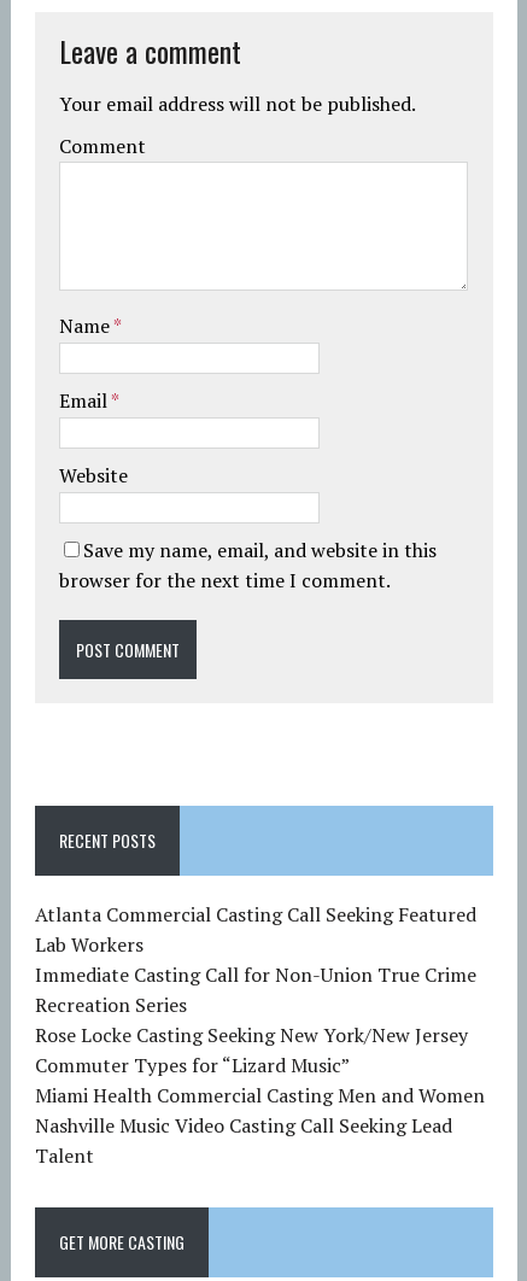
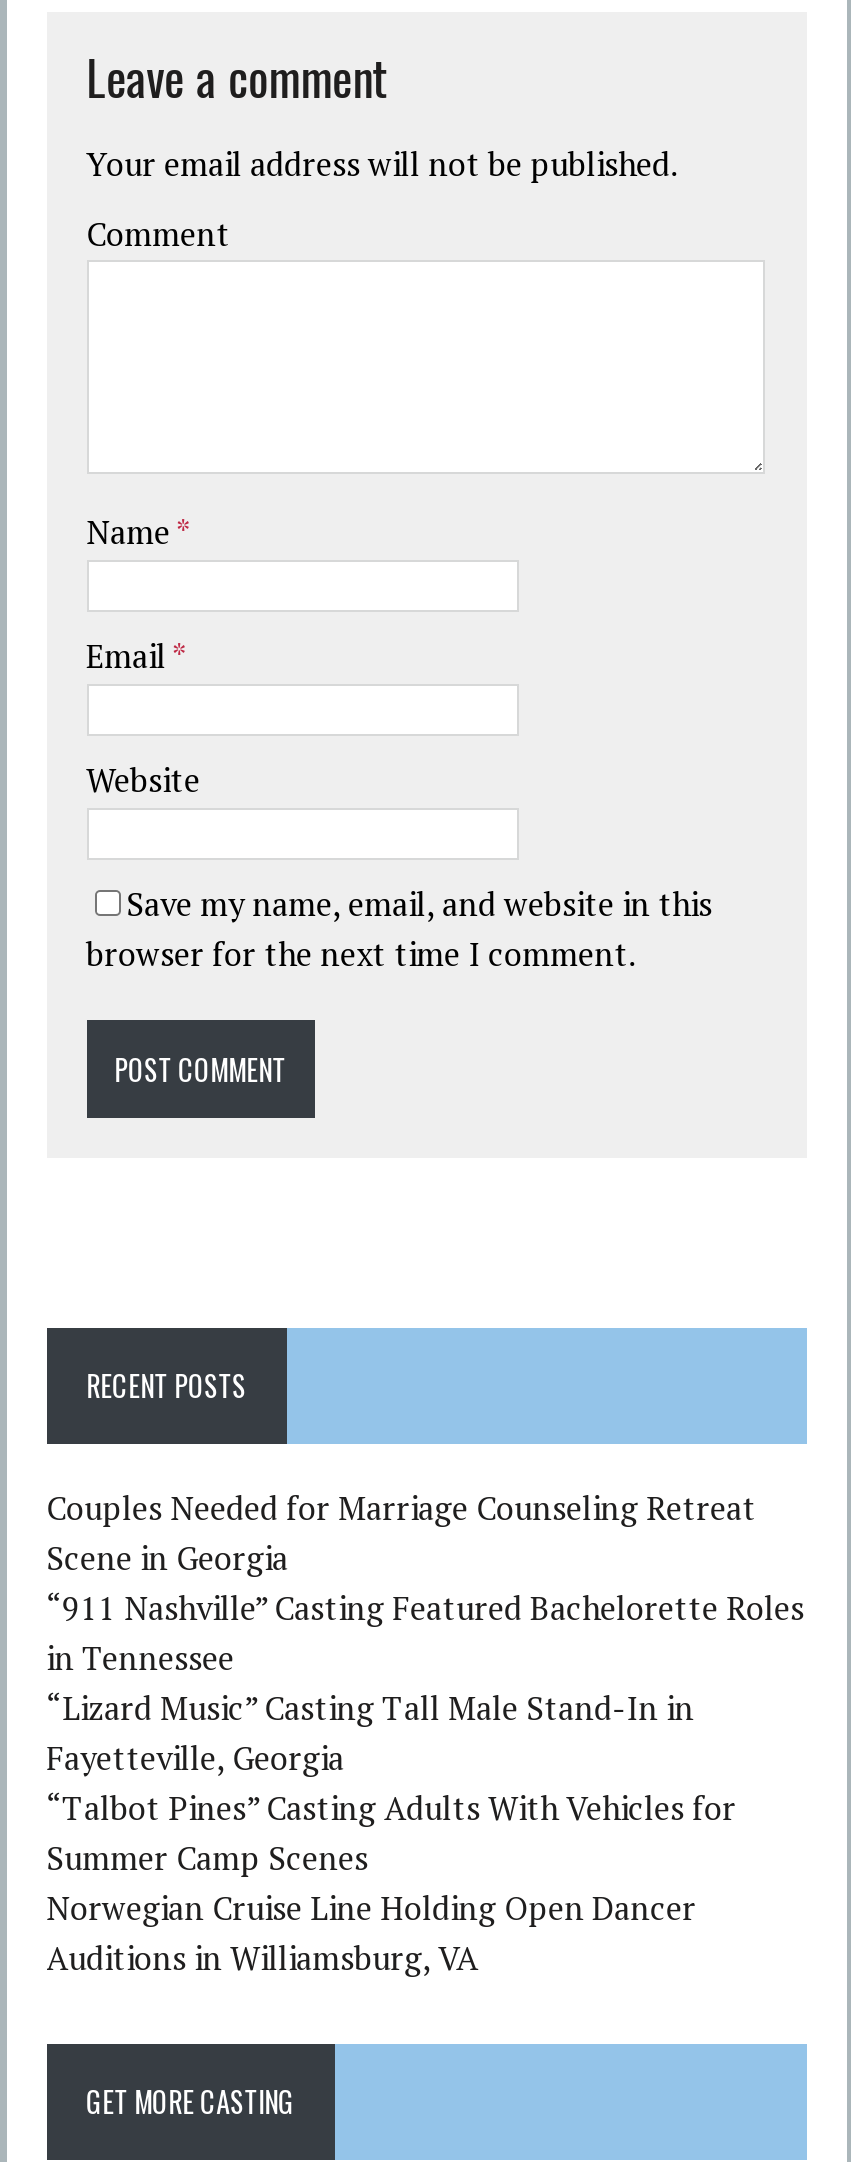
- Atlanta Commercial Casting Call Seeking Featured
- Lab Workers
- Immediate Casting Call for Non-Union True Crime
- Recreation Series
- Rose Locke Casting Seeking New York/New Jersey
- Commuter Types for “Lizard Music”
- Miami Health Commercial Casting Men and Women
- Nashville Music Video Casting Call Seeking Lead
- Talent
+ Couples Needed for Marriage Counseling Retreat
+ Scene in Georgia
+ “911 Nashville” Casting Featured Bachelorette Roles
+ in Tennessee
+ “Lizard Music” Casting Tall Male Stand-In in
+ Fayetteville, Georgia
+ “Talbot Pines” Casting Adults With Vehicles for
+ Summer Camp Scenes
+ Norwegian Cruise Line Holding Open Dancer
+ Auditions in Williamsburg, VA
